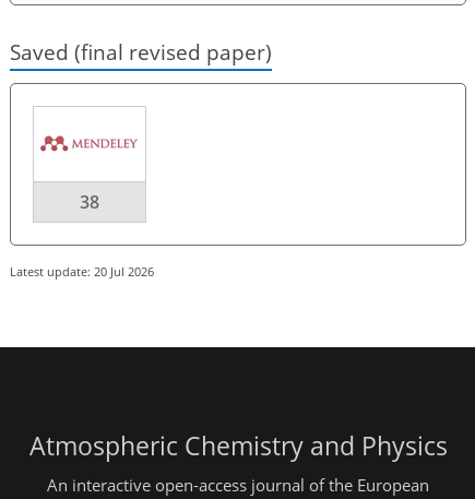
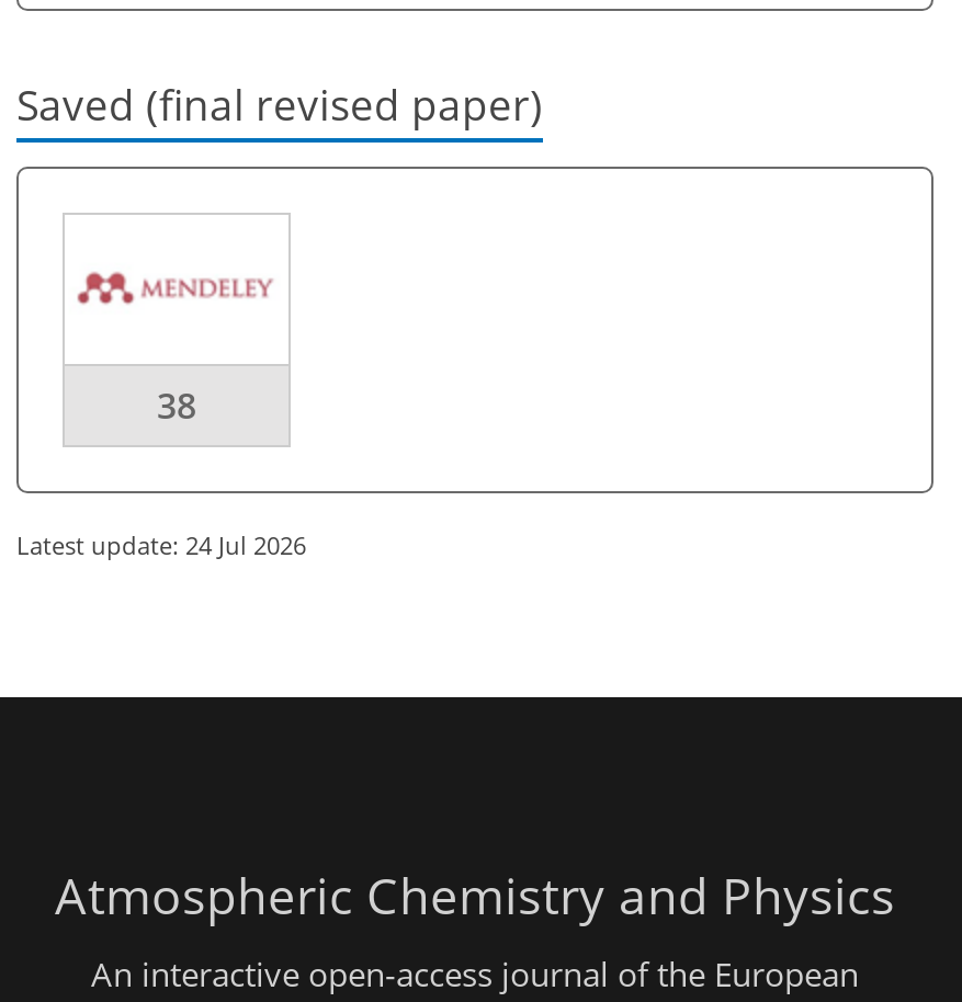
- Latest update: 20 Jul 2026
+ Latest update: 24 Jul 2026
